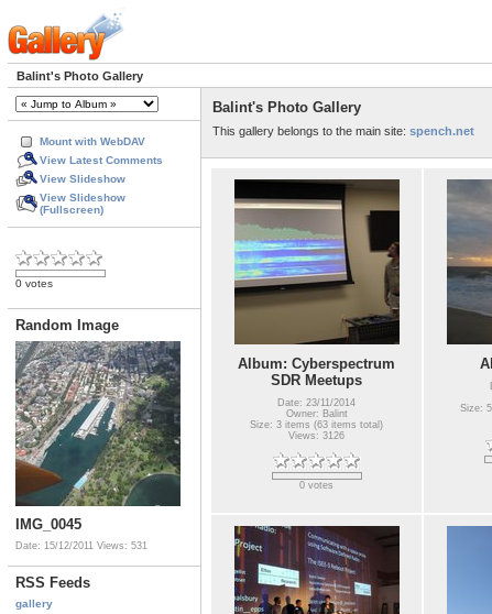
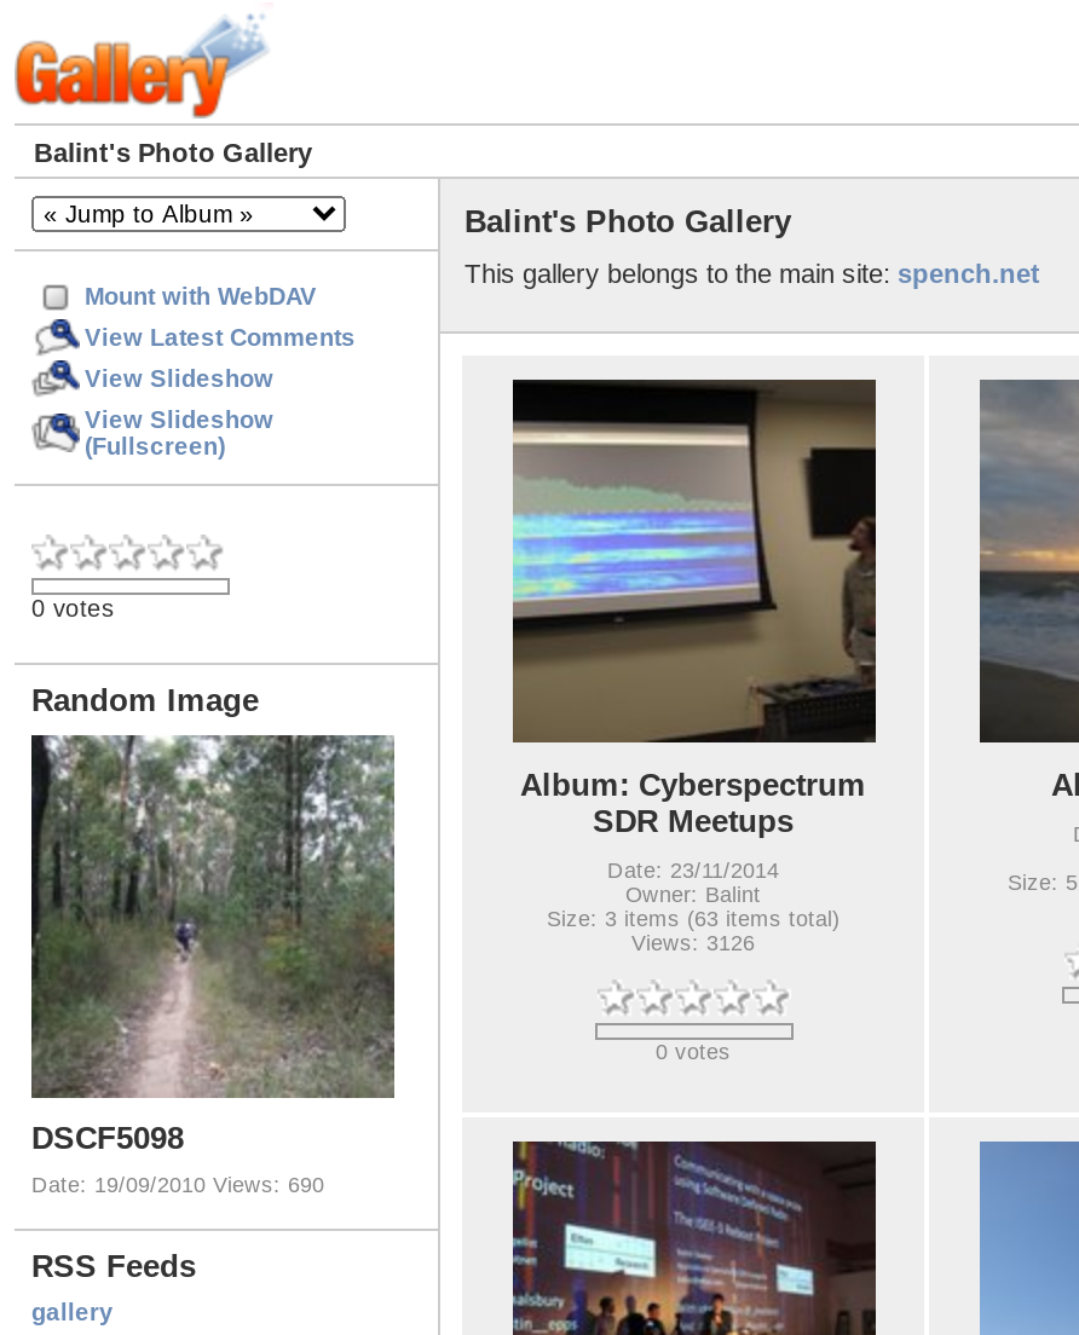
- [image]
- IMG_0045
+ [image]
+ DSCF5098

- Date: 15/12/2011 Views: 531
+ Date: 19/09/2010 Views: 690
